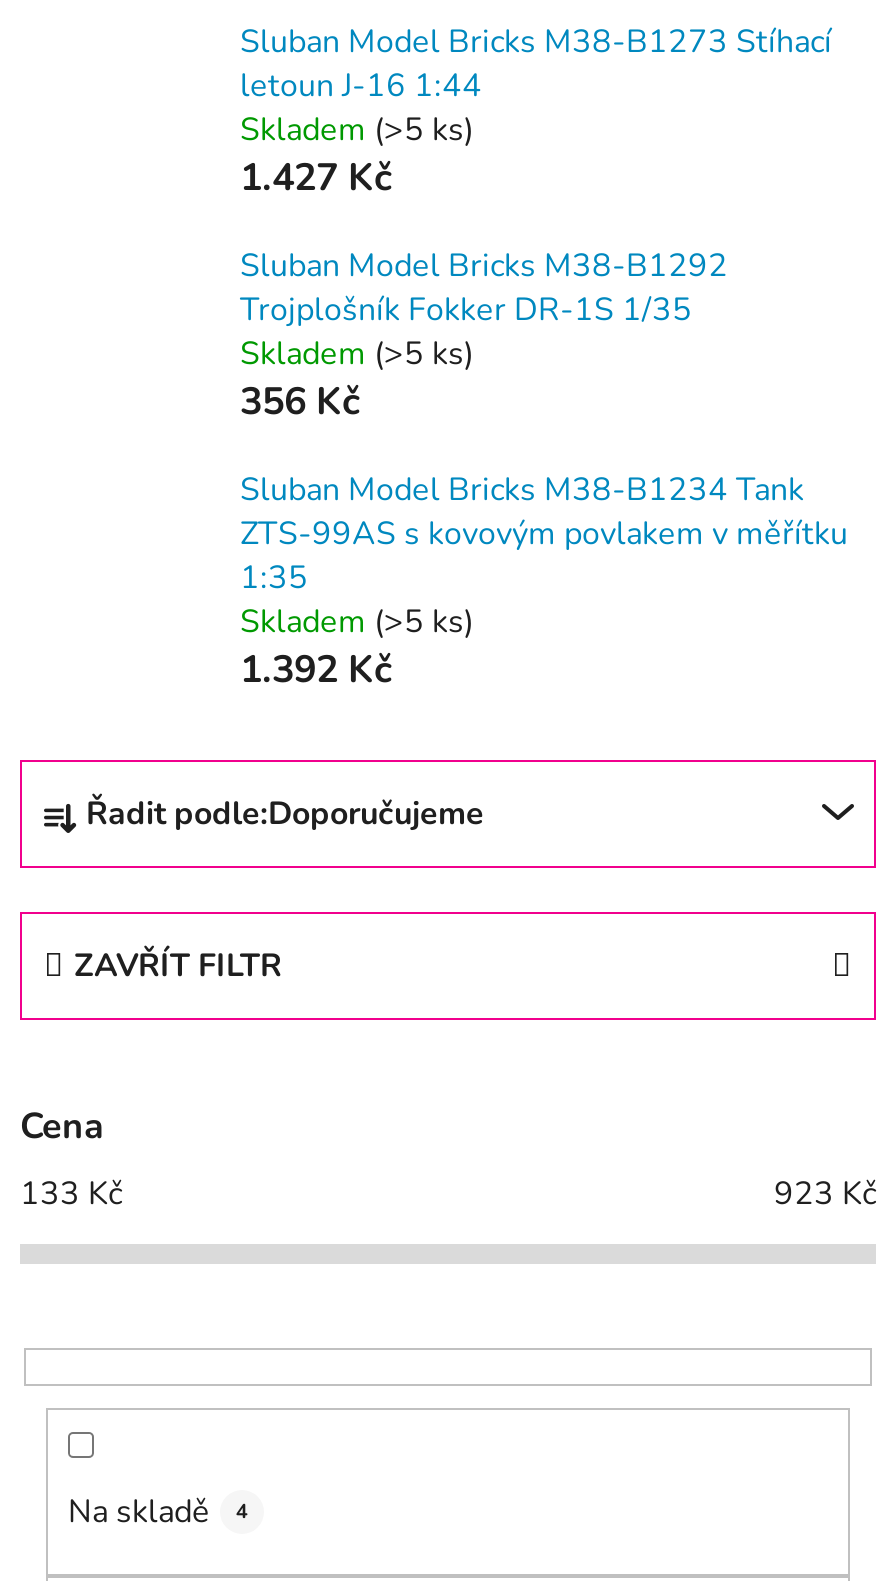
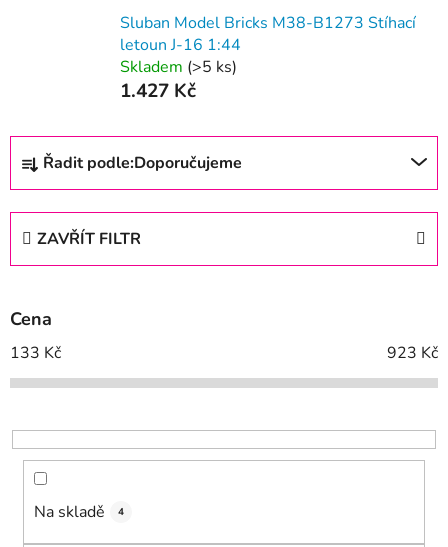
- Sluban Model Bricks M38-B1292
- Trojplošník Fokker DR-1S 1/35
- Skladem (>5 ks)
- 356 Kč
- Sluban Model Bricks M38-B1234 Tank
- ZTS-99AS s kovovým povlakem v měřítku
- 1:35
- Skladem (>5 ks)
- 1.392 Kč
